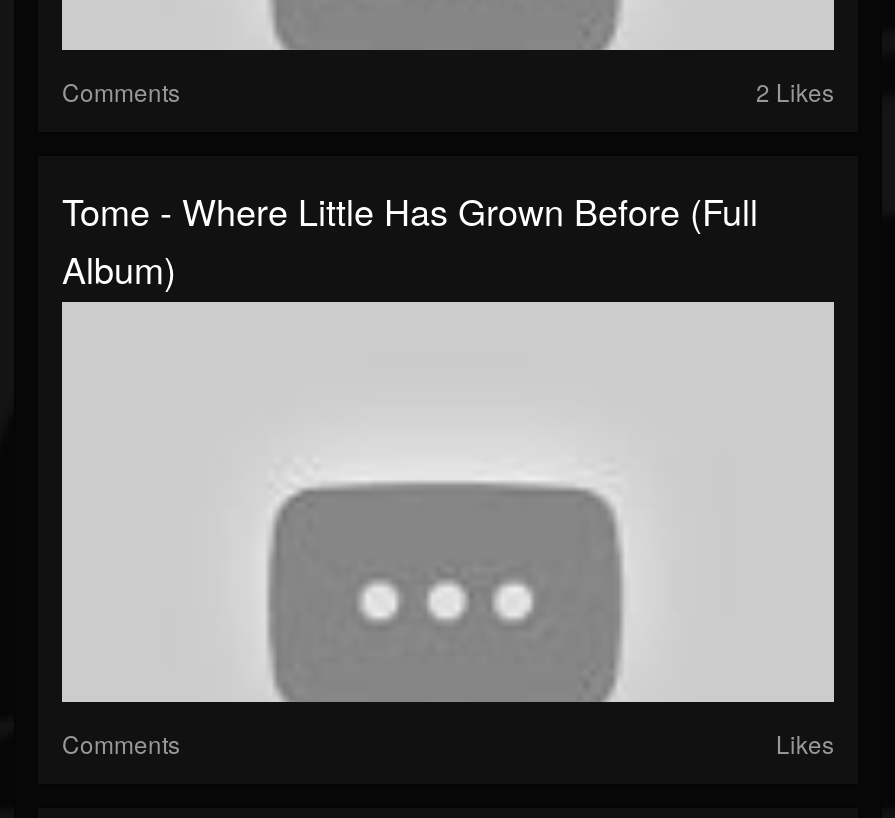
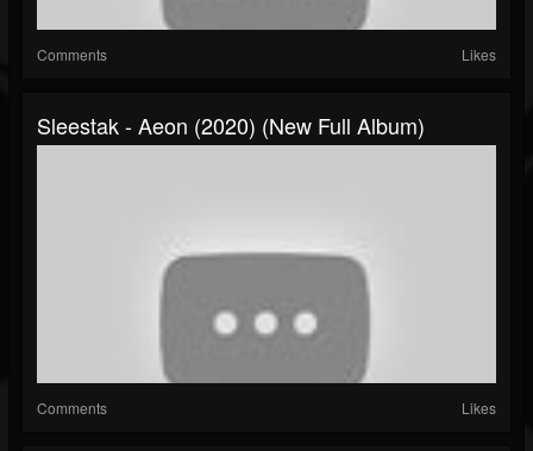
- 2 Likes
+ Likes

- Tome - Where Little Has Grown Before (Full
- Album)
+ Sleestak - Aeon (2020) (New Full Album)
